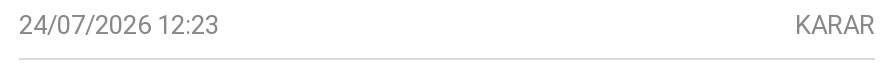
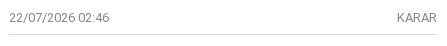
- 24/07/2026 12:23
+ 22/07/2026 02:46
